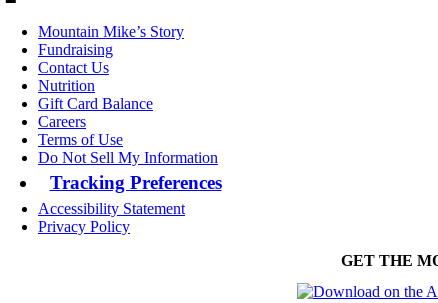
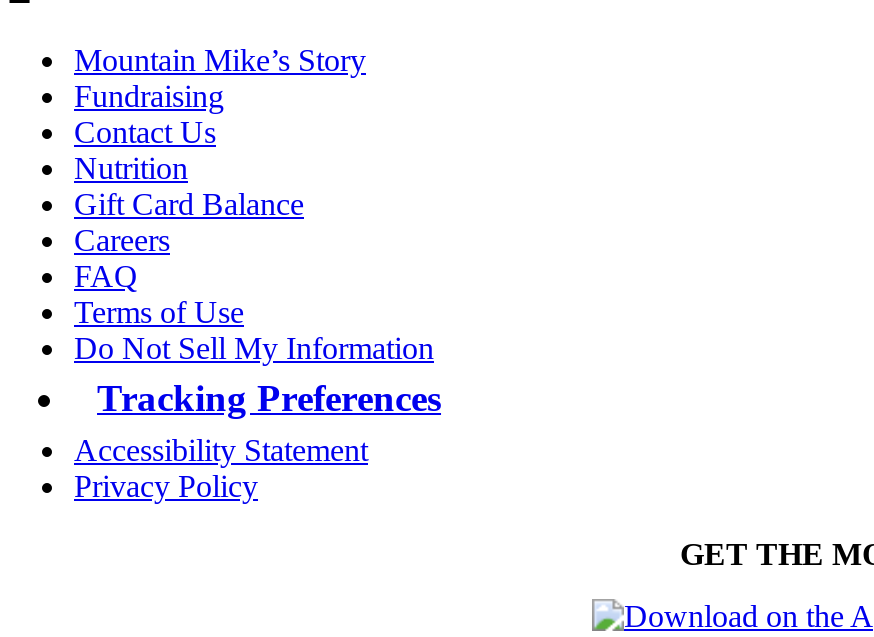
+ FAQ
